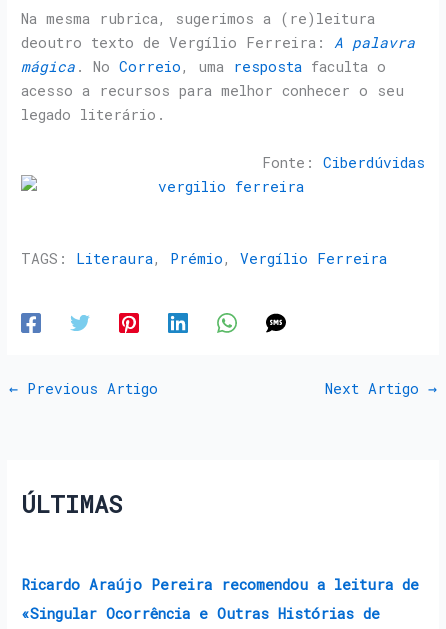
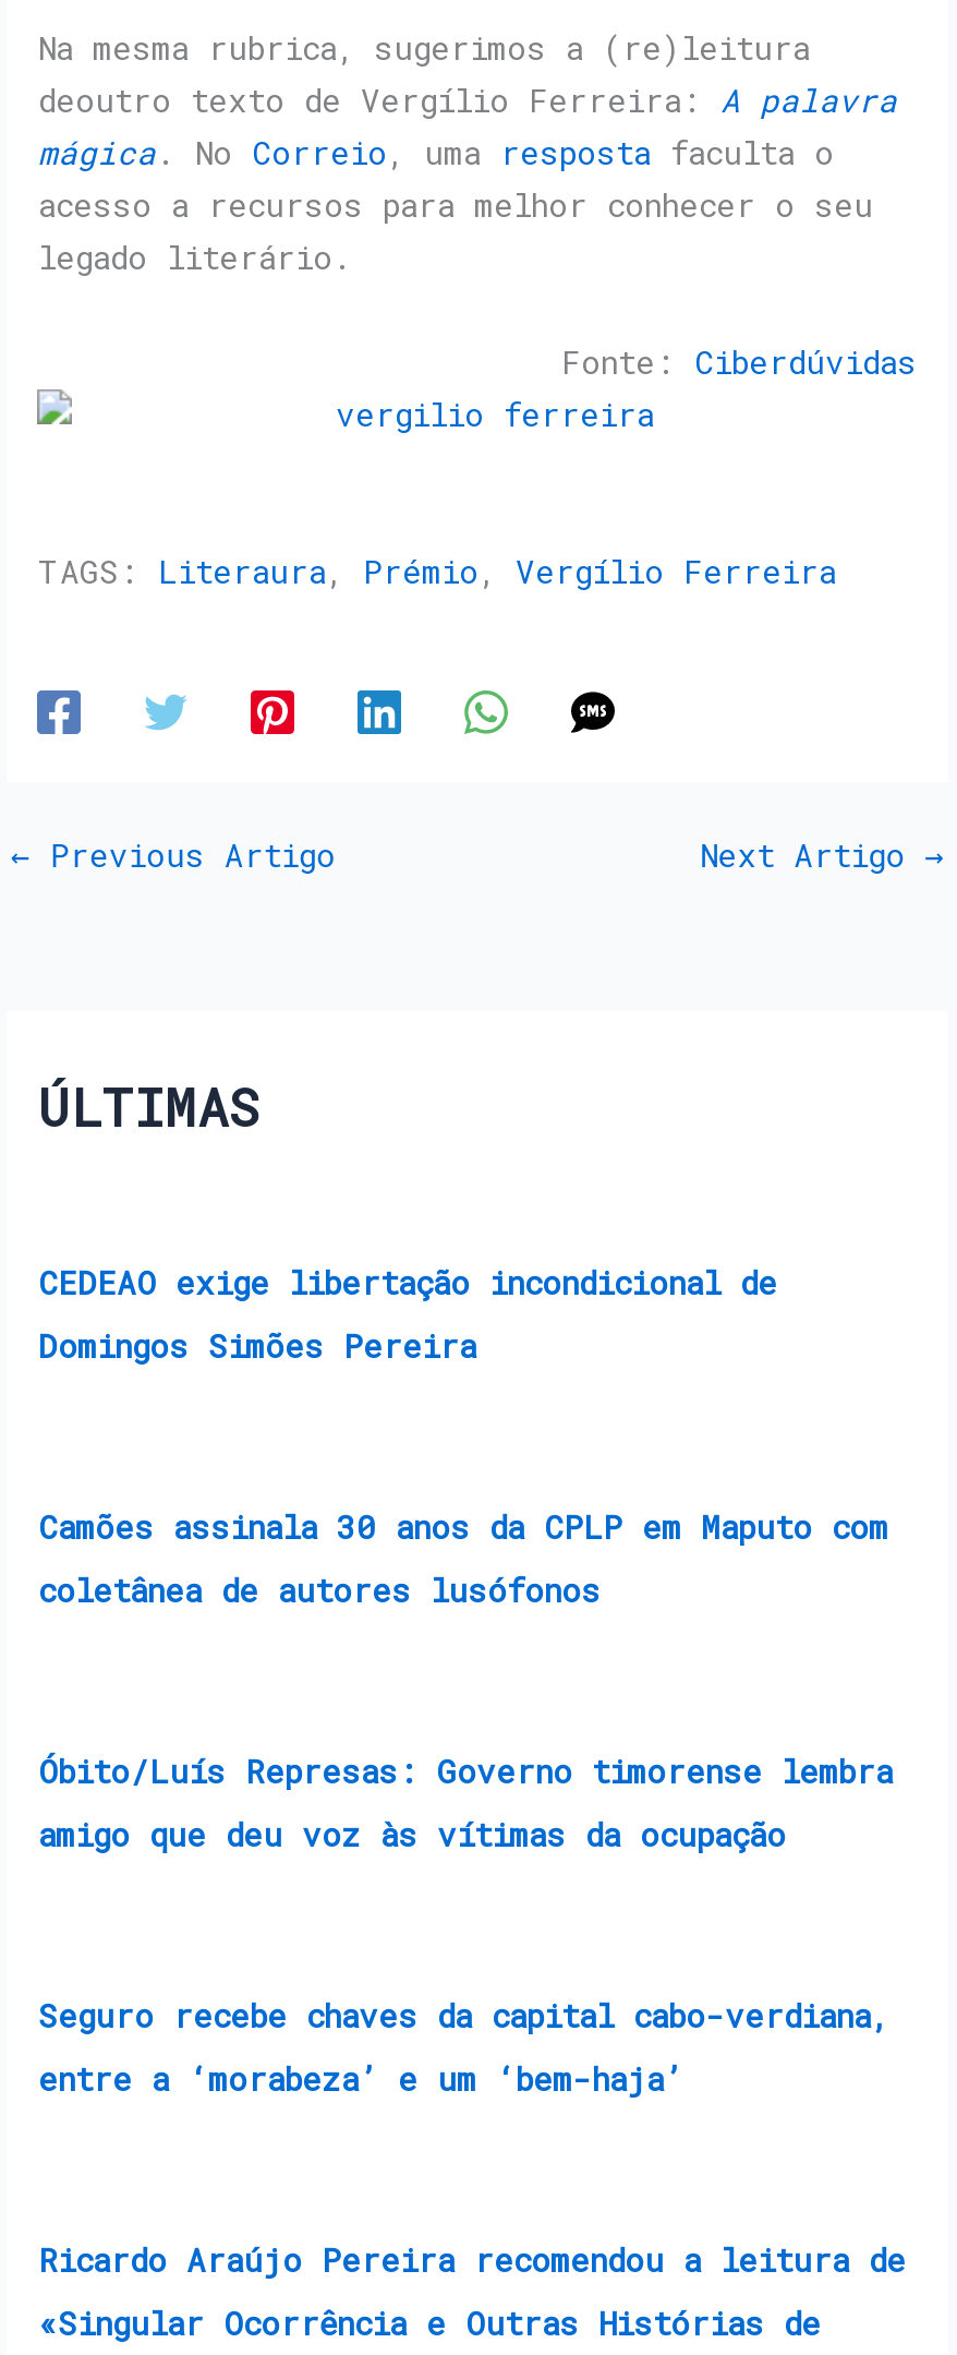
+ CEDEAO exige libertação incondicional de
+ Domingos Simões Pereira

+ Camões assinala 30 anos da CPLP em Maputo com
+ coletânea de autores lusófonos

+ Óbito/Luís Represas: Governo timorense lembra
+ amigo que deu voz às vítimas da ocupação

+ Seguro recebe chaves da capital cabo-verdiana,
+ entre a ‘morabeza’ e um ‘bem-haja’
